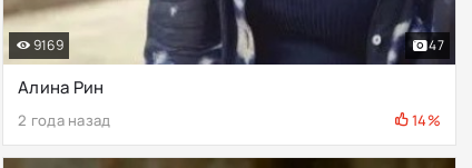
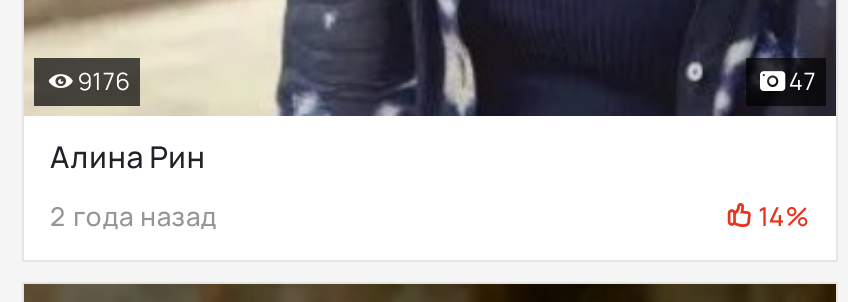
- 9169
+ 9176
